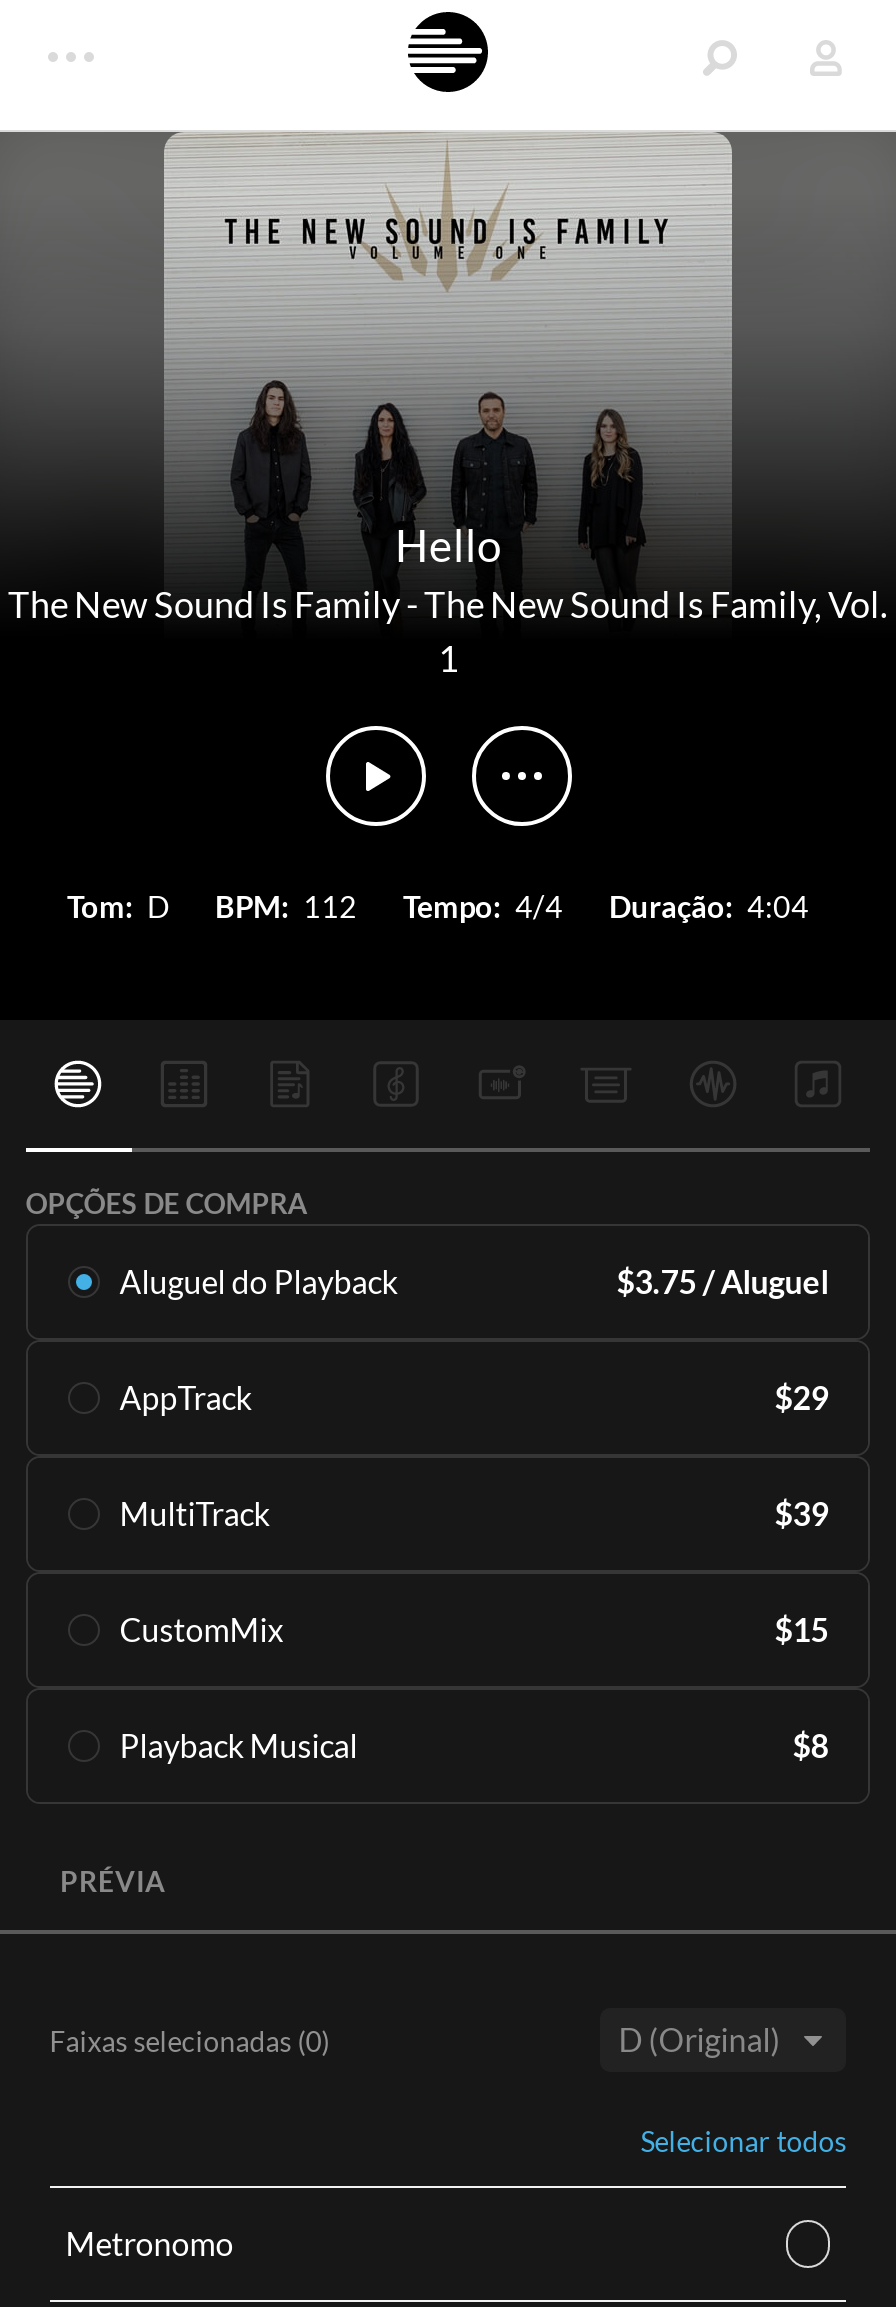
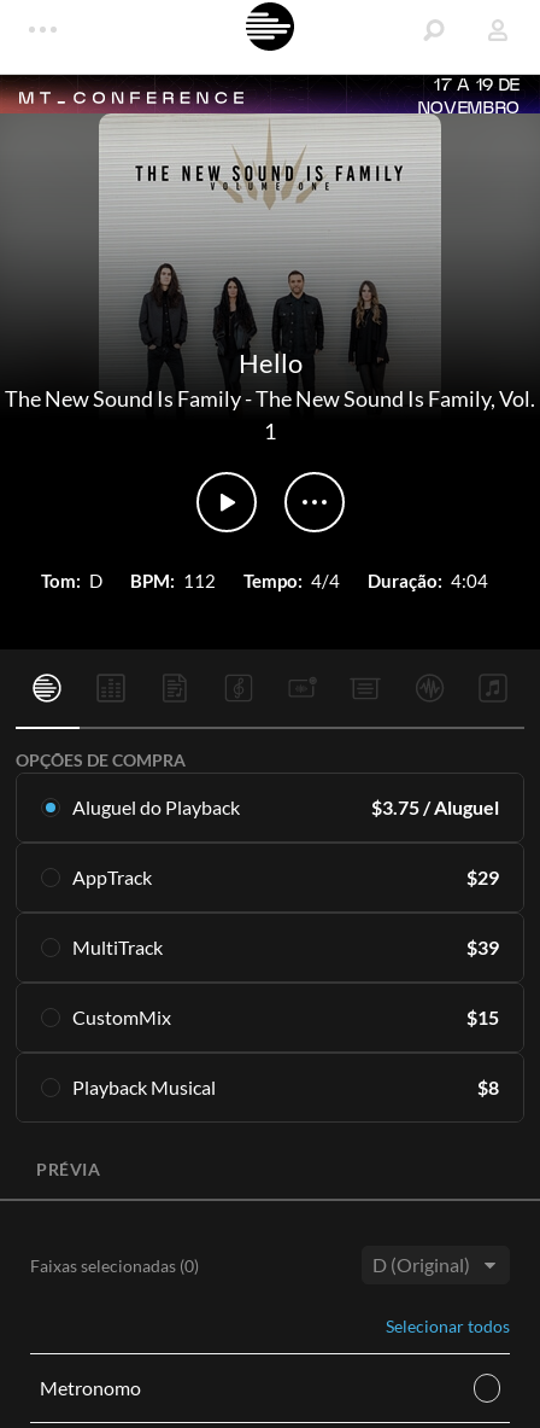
+ [image]
+ 17 A 19 DE
+ NOVEMBRO
